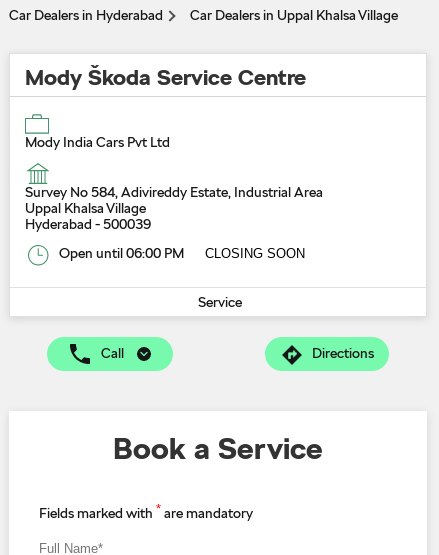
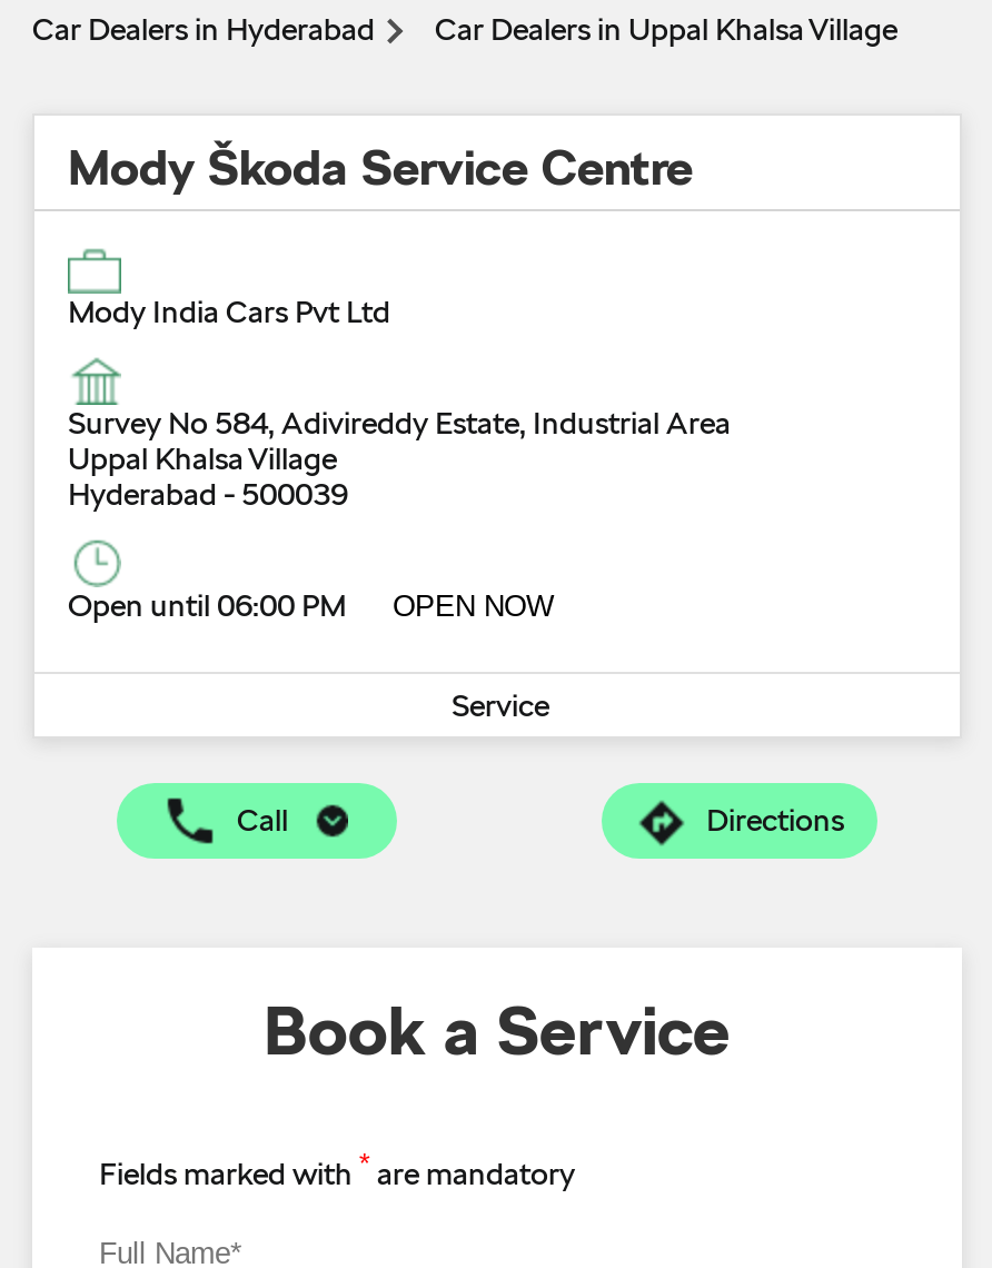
- CLOSING SOON
+ OPEN NOW
